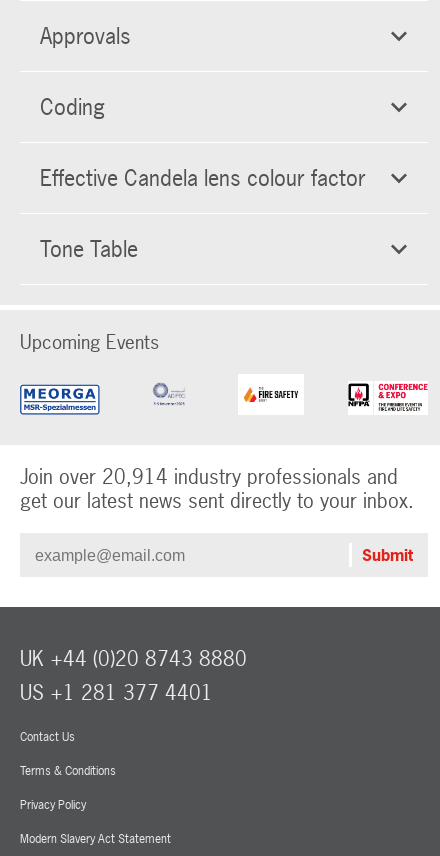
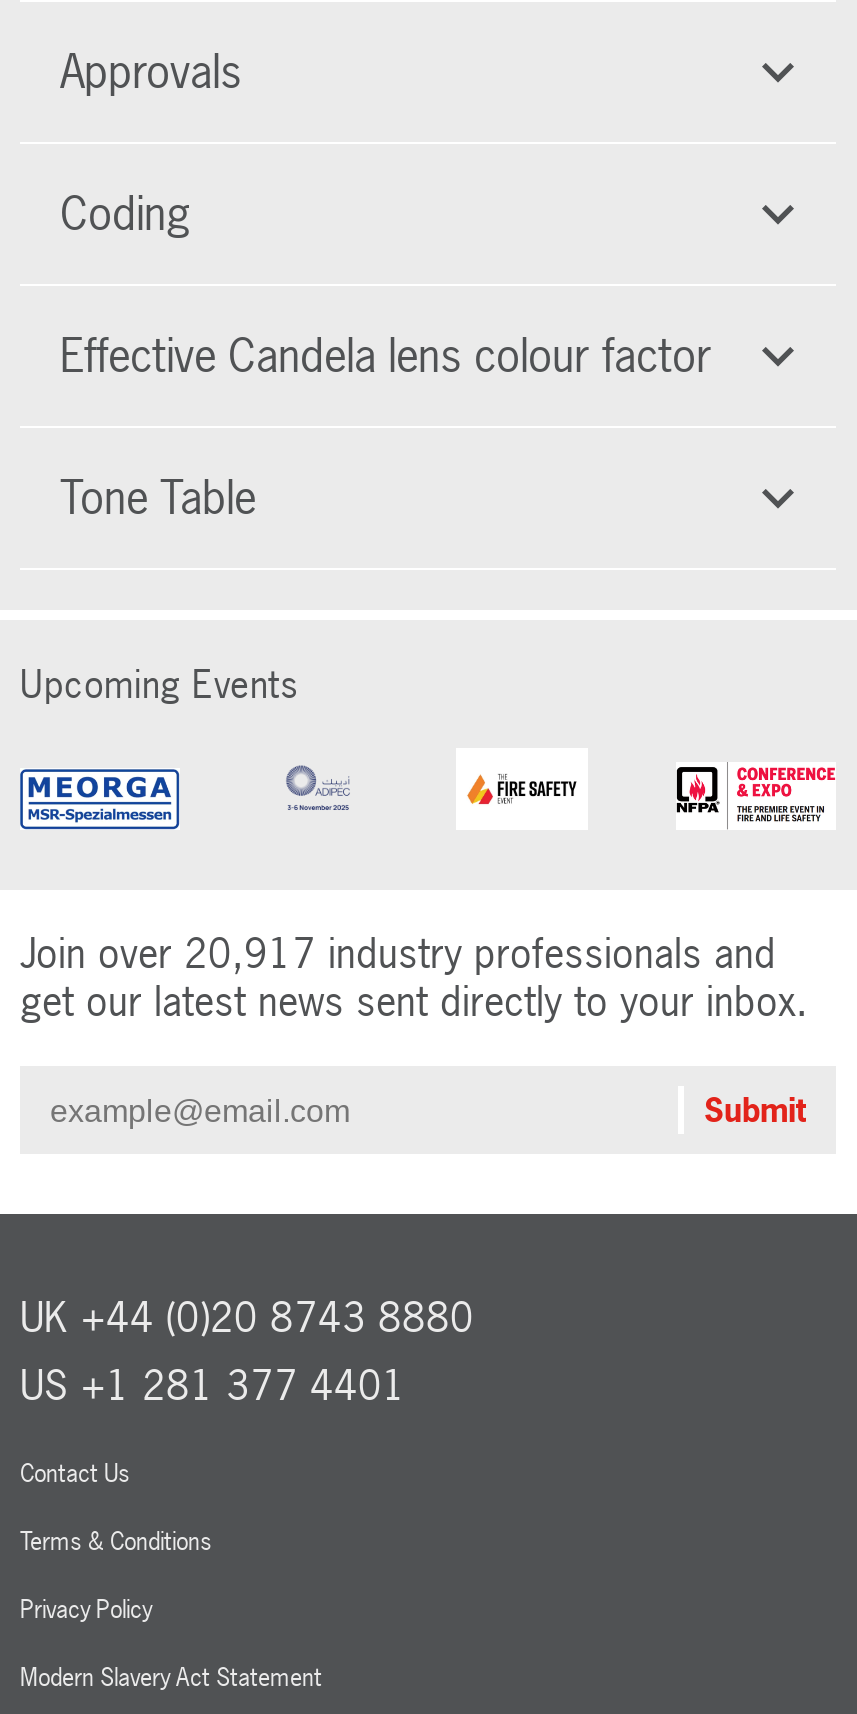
- Join over 20,914 industry professionals and
+ Join over 20,917 industry professionals and
